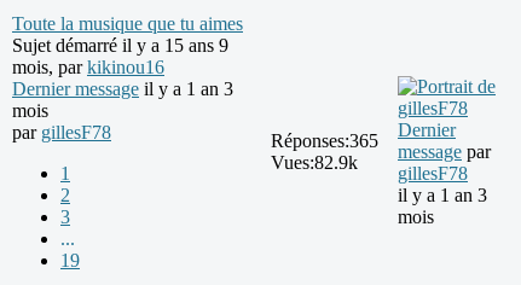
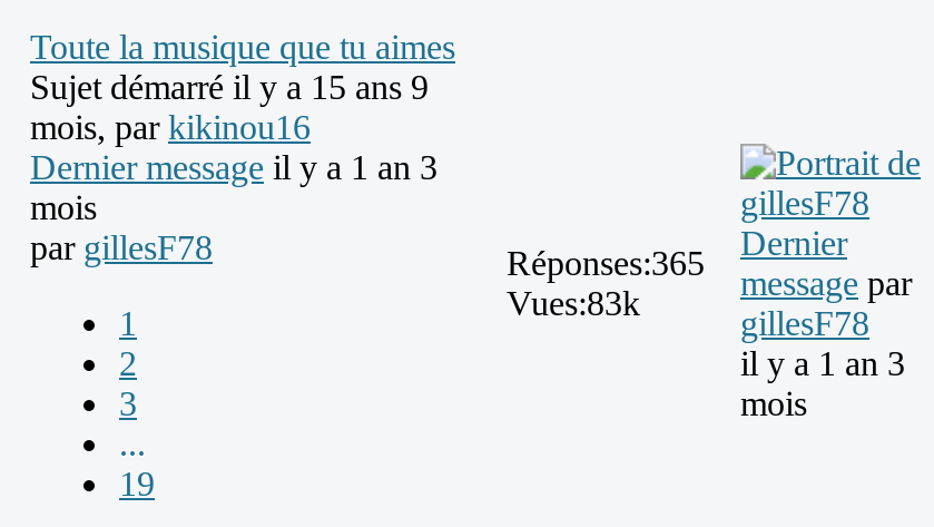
- Vues:82.9k
+ Vues:83k
